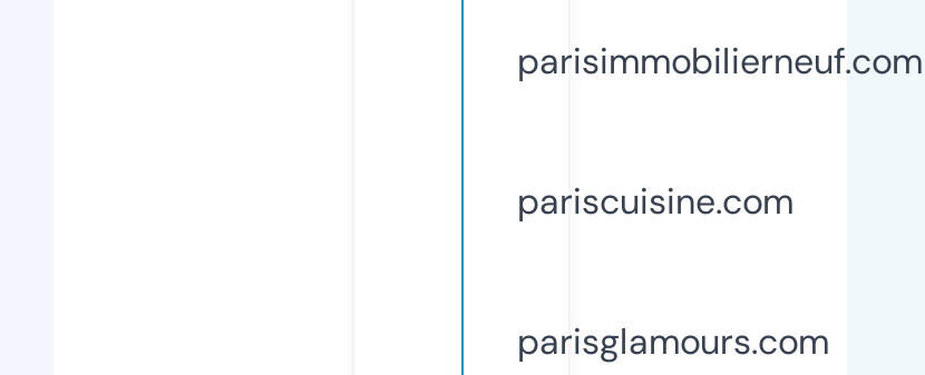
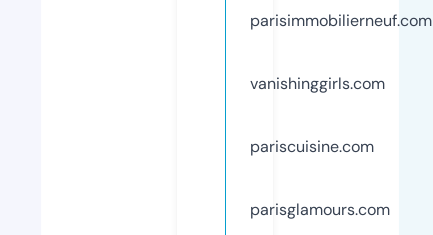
+ vanishinggirls.com
